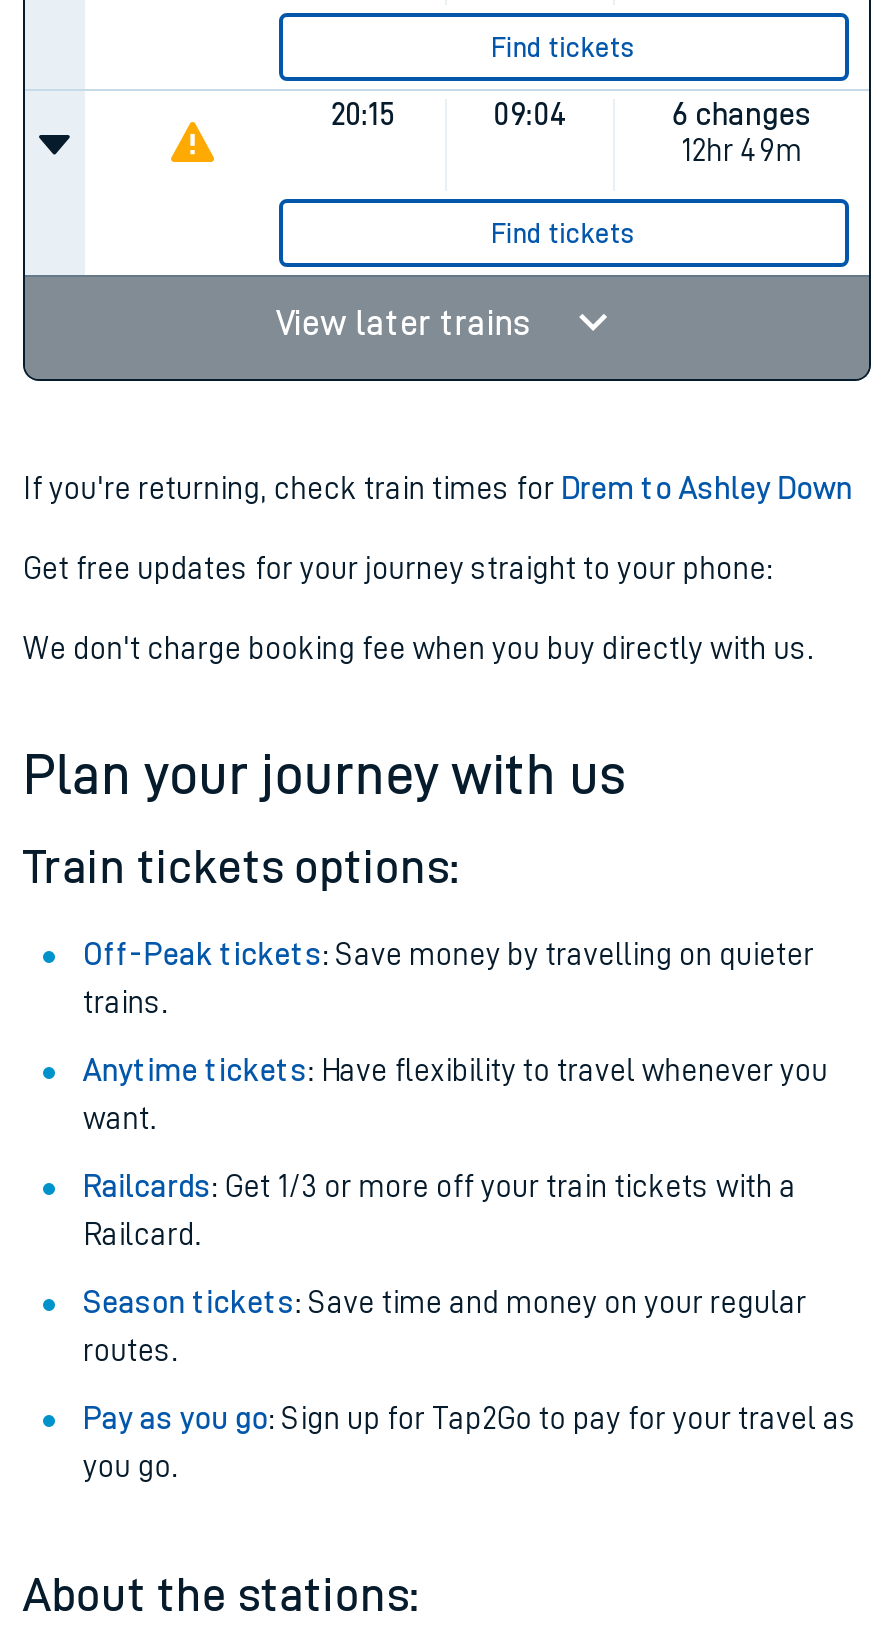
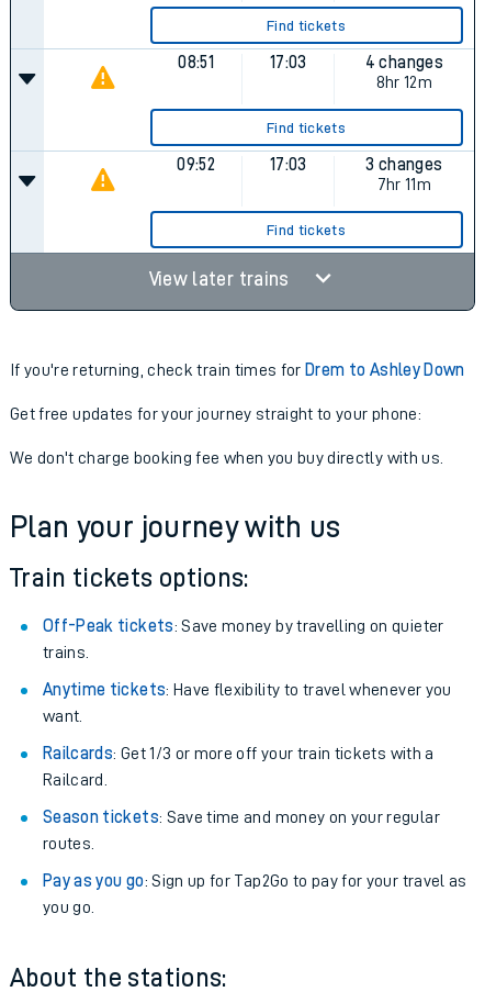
- 20:15
- 09:04
- 6 changes
- 12hr 49m
+ 08:51
+ 17:03
+ 4 changes
+ 8hr 12m
+ Find tickets
+ 09:52
+ 17:03
+ 3 changes
+ 7hr 11m
